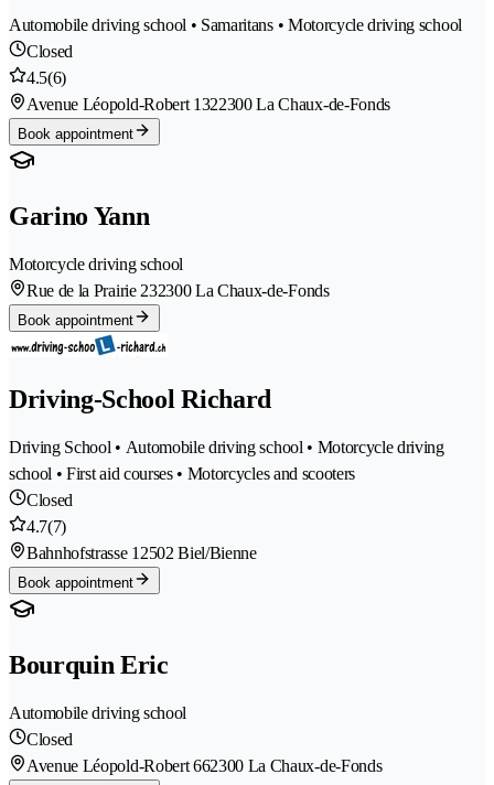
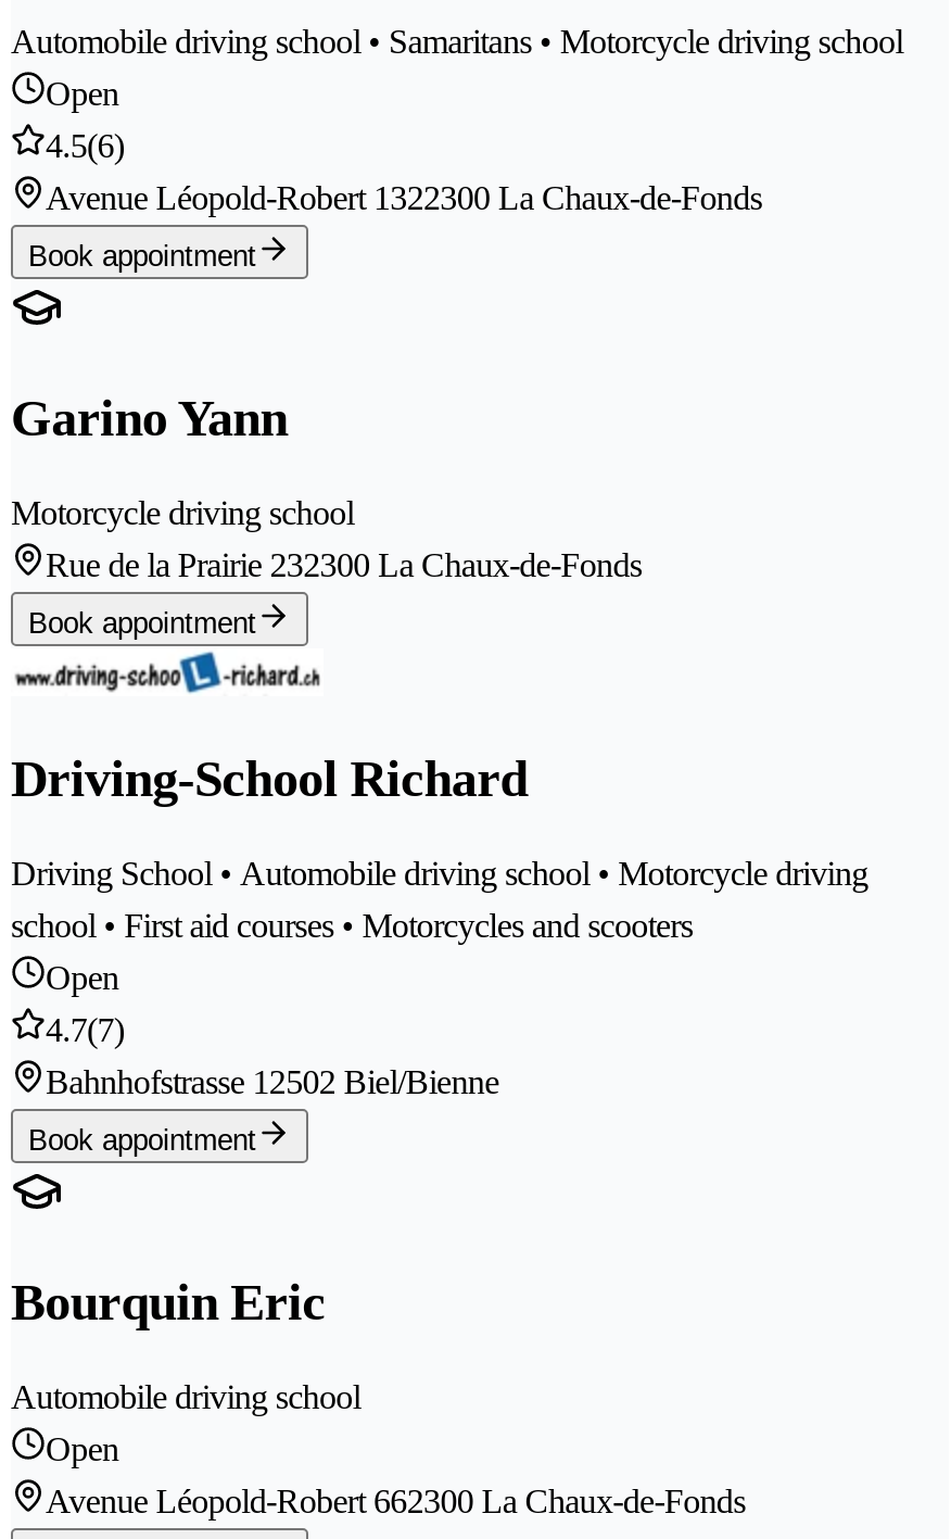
- Closed
+ Open

- Closed
+ Open

- Closed
+ Open
